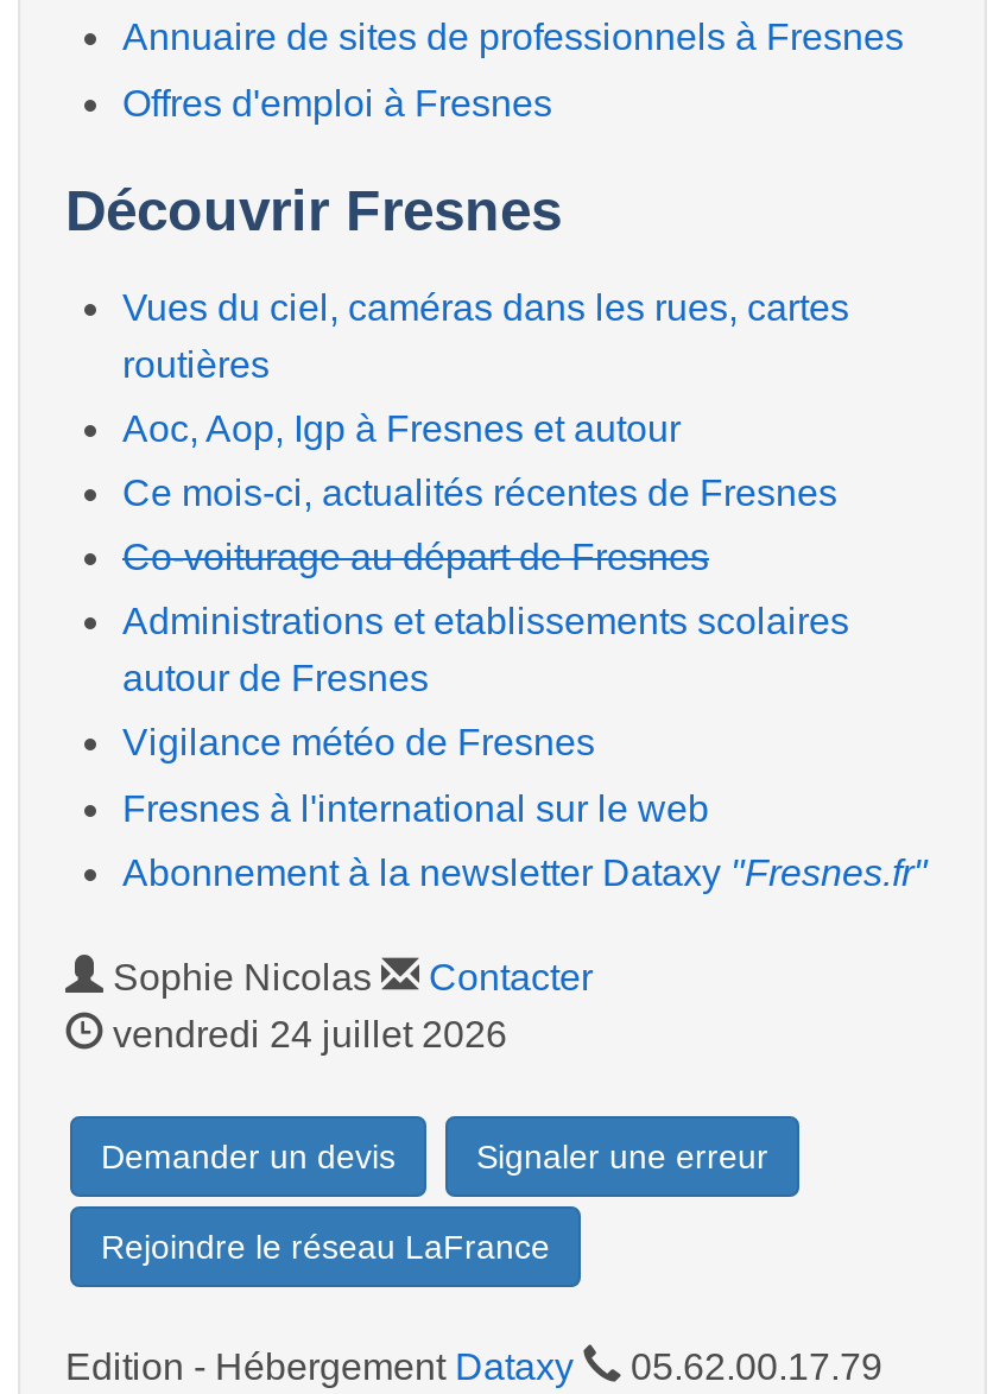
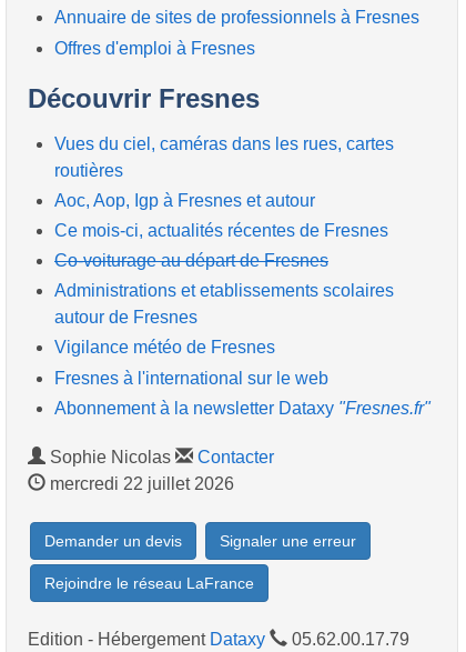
- vendredi 24 juillet 2026
+ mercredi 22 juillet 2026
